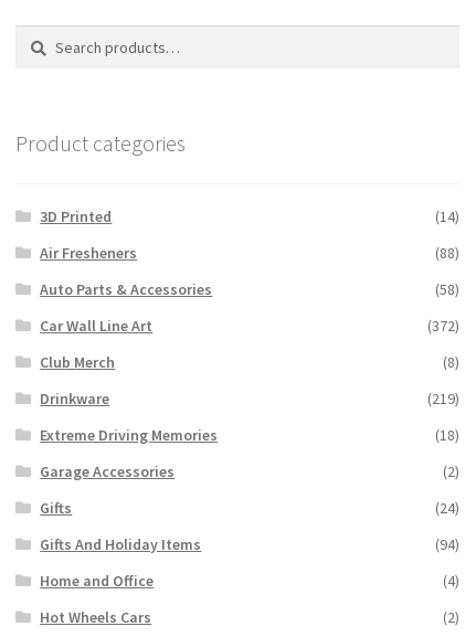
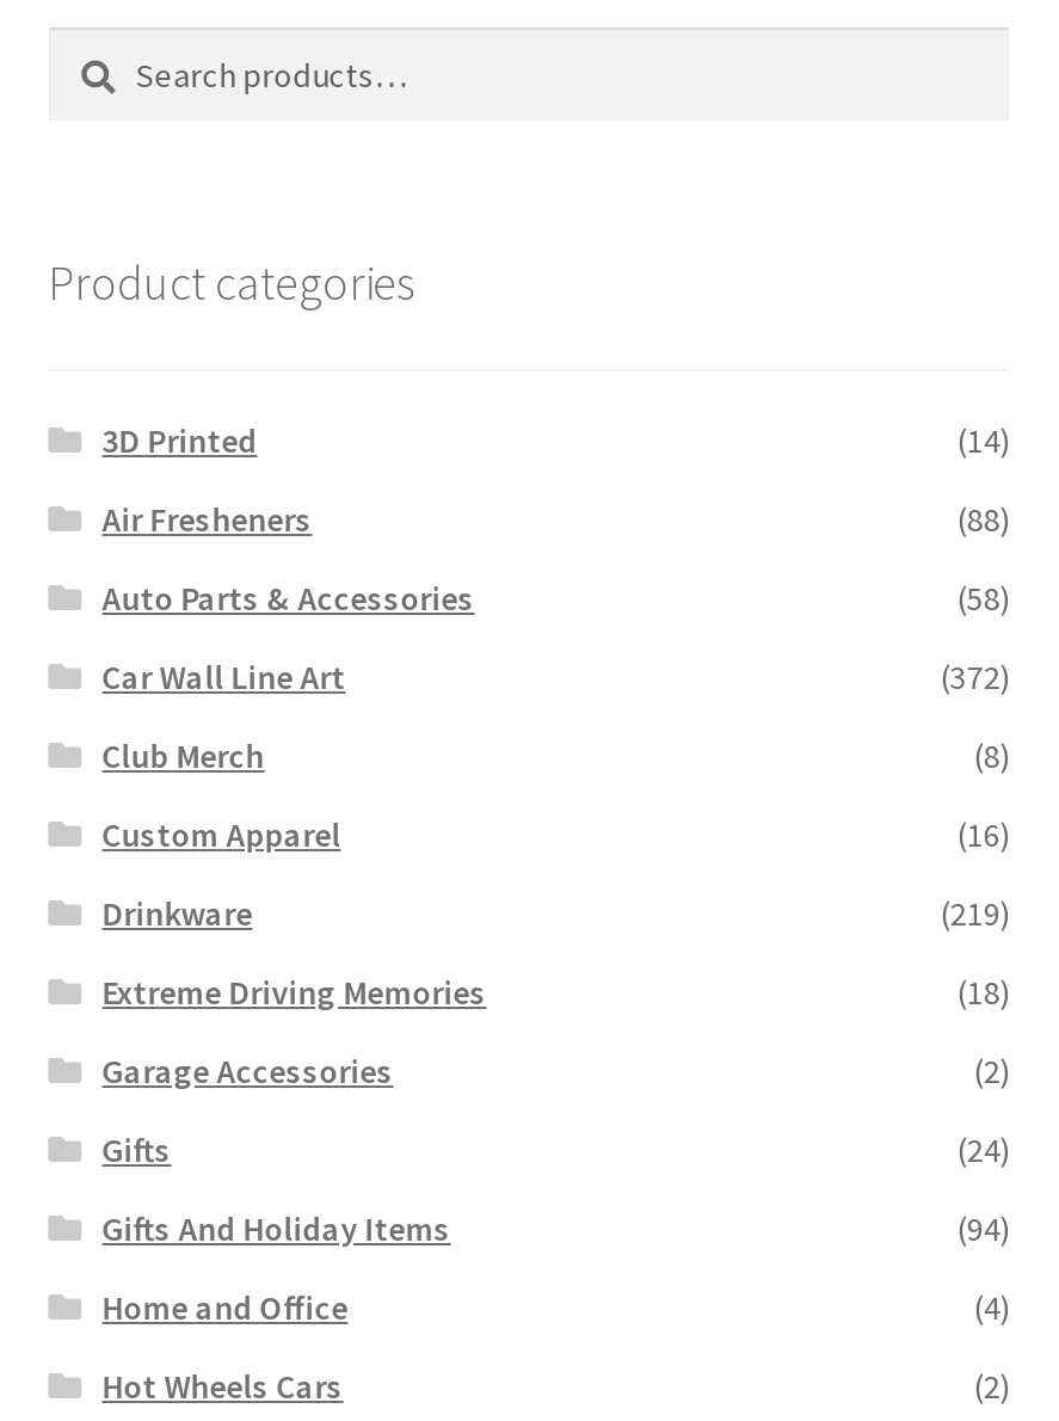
+ Custom Apparel
+ (16)
